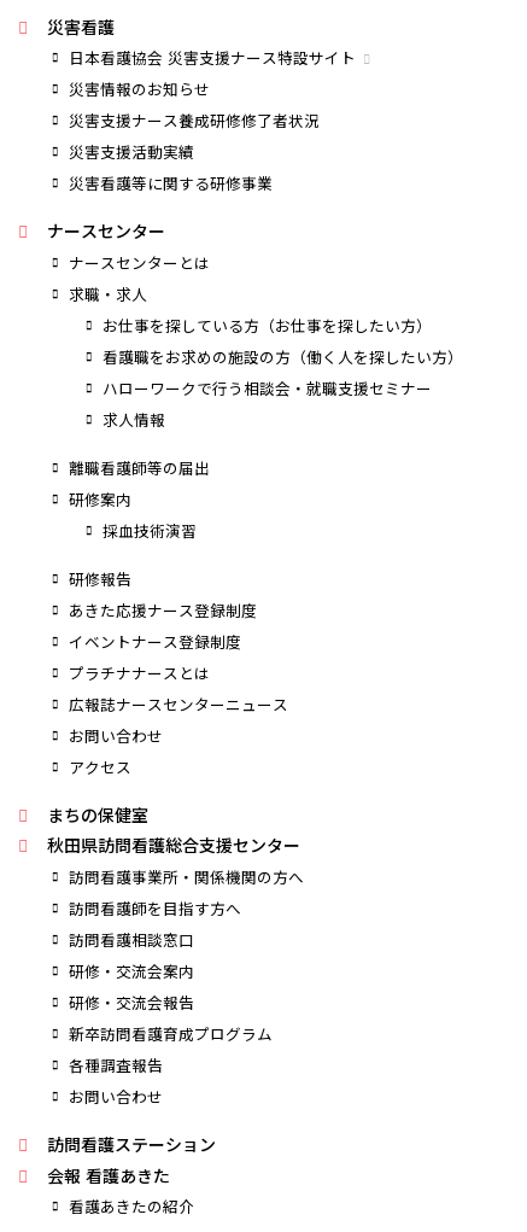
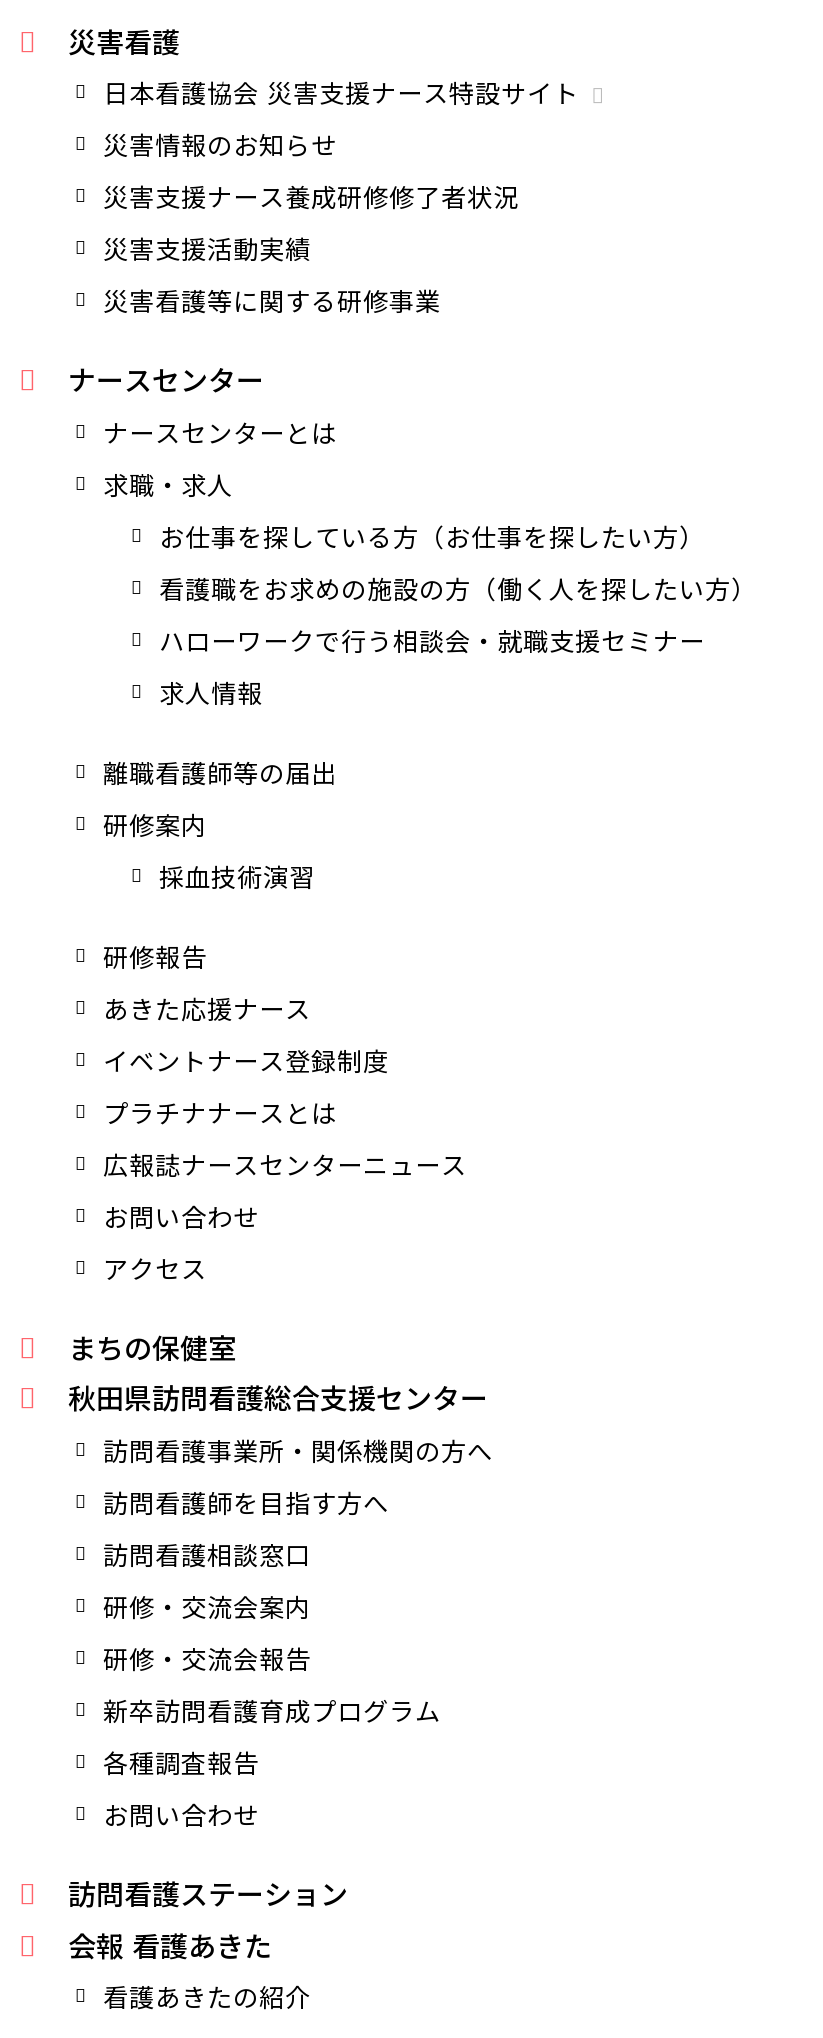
- あきた応援ナース登録制度
+ あきた応援ナース
